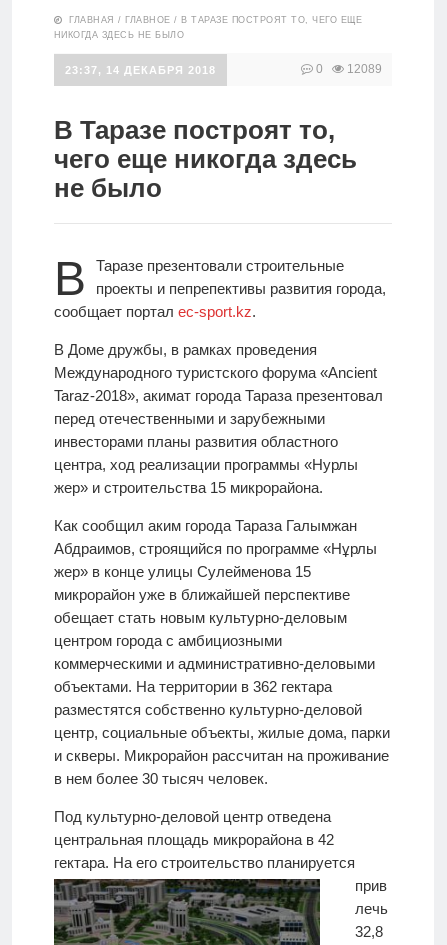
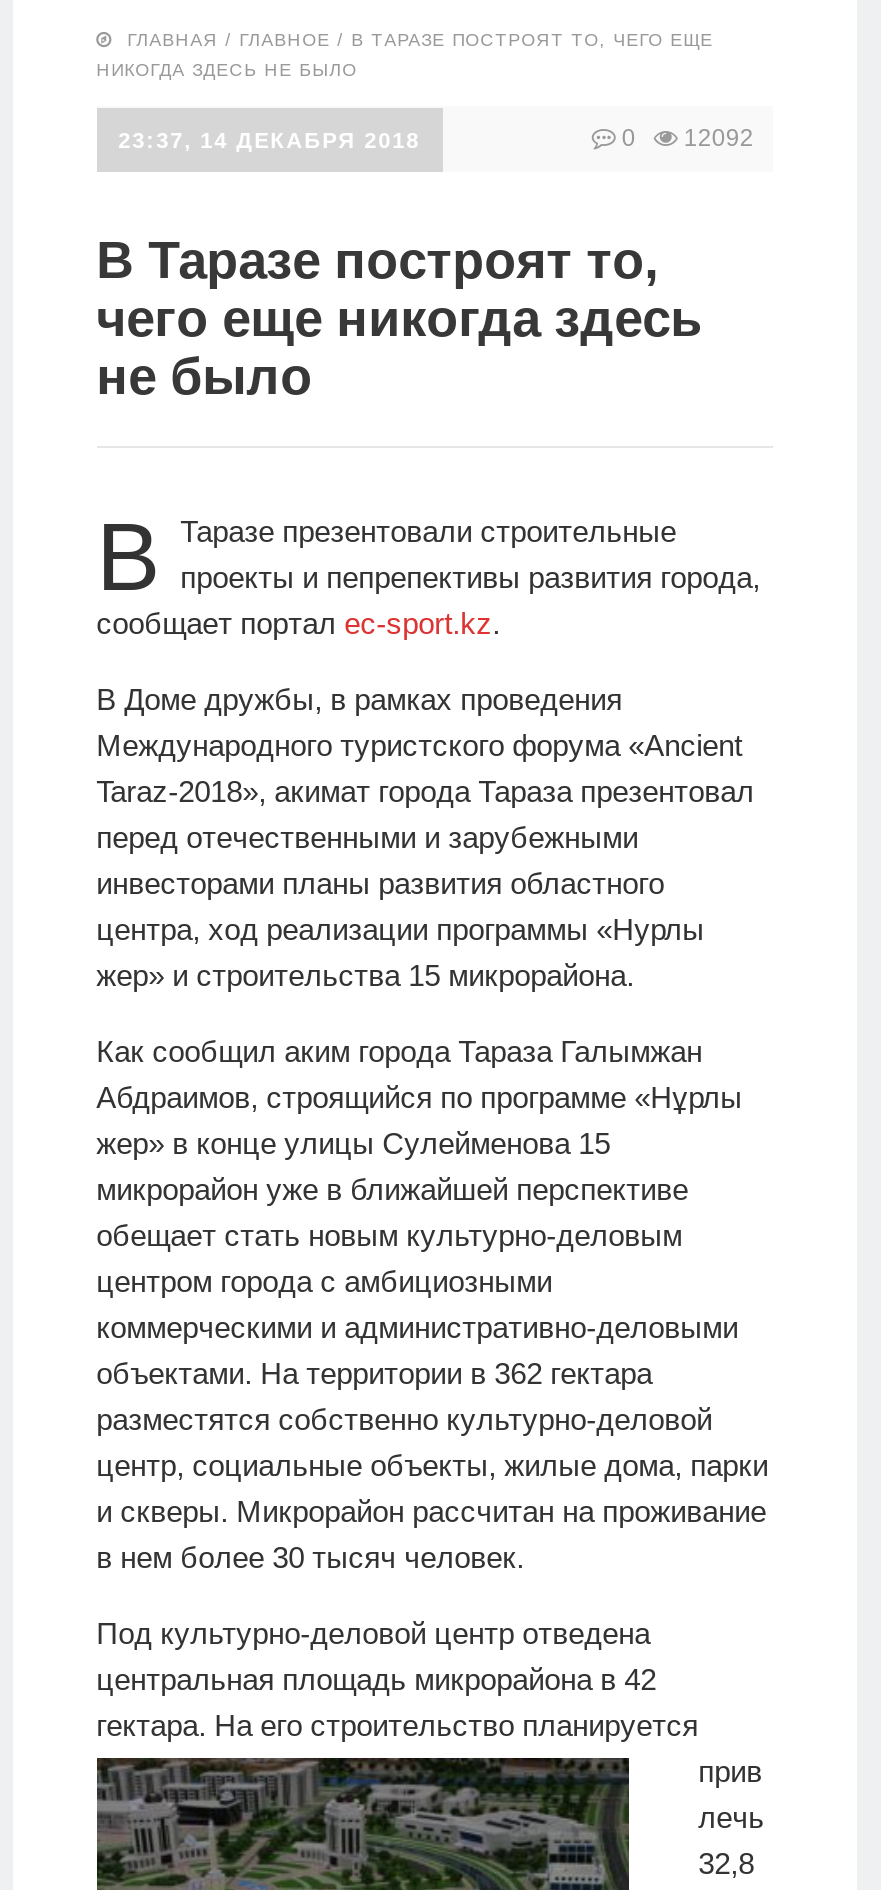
- 0 12089
+ 0 12092
